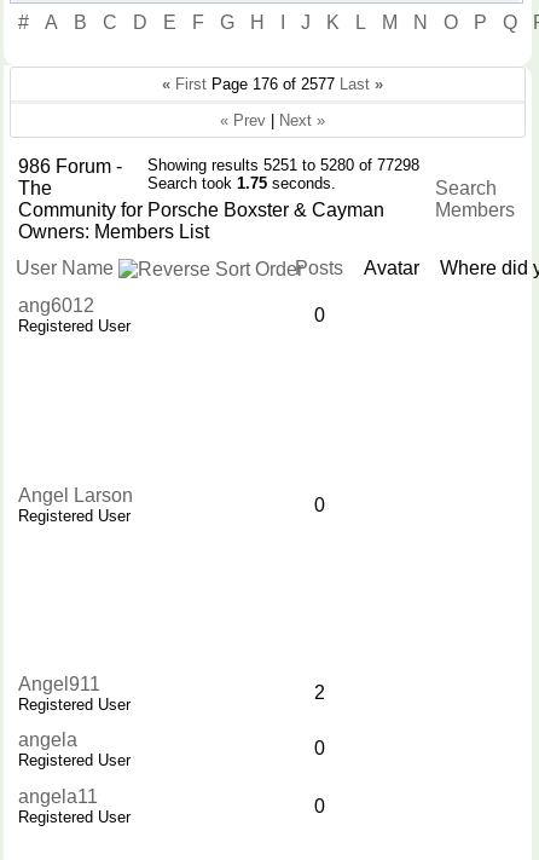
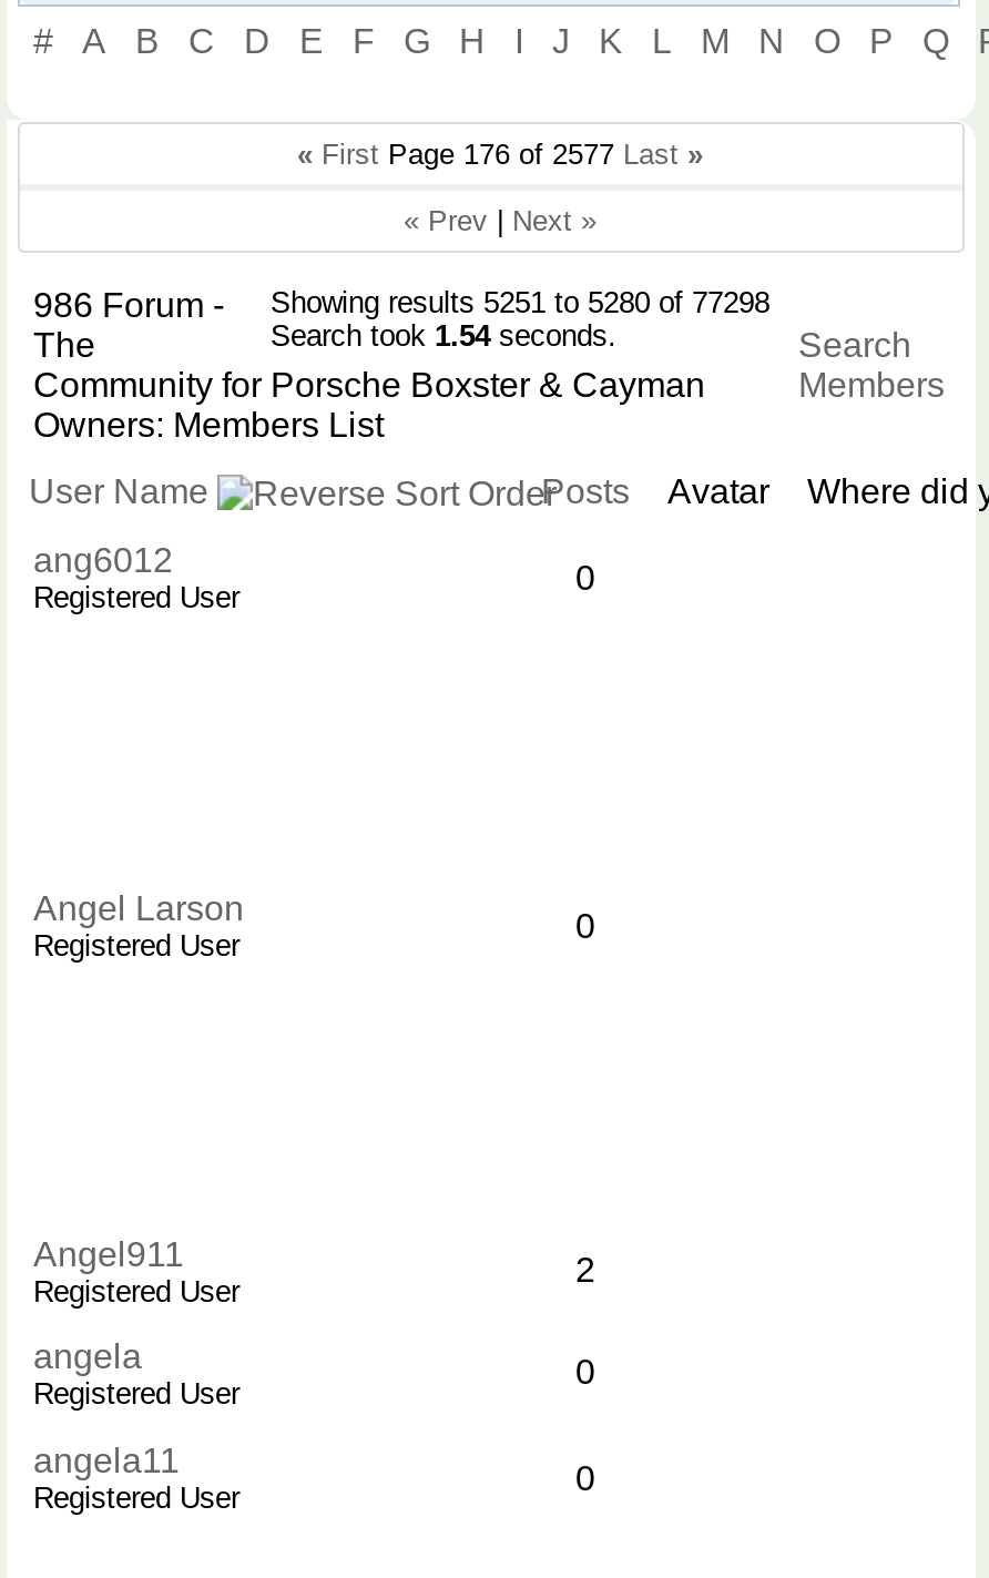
- Search took 1.75 seconds.
+ Search took 1.54 seconds.
